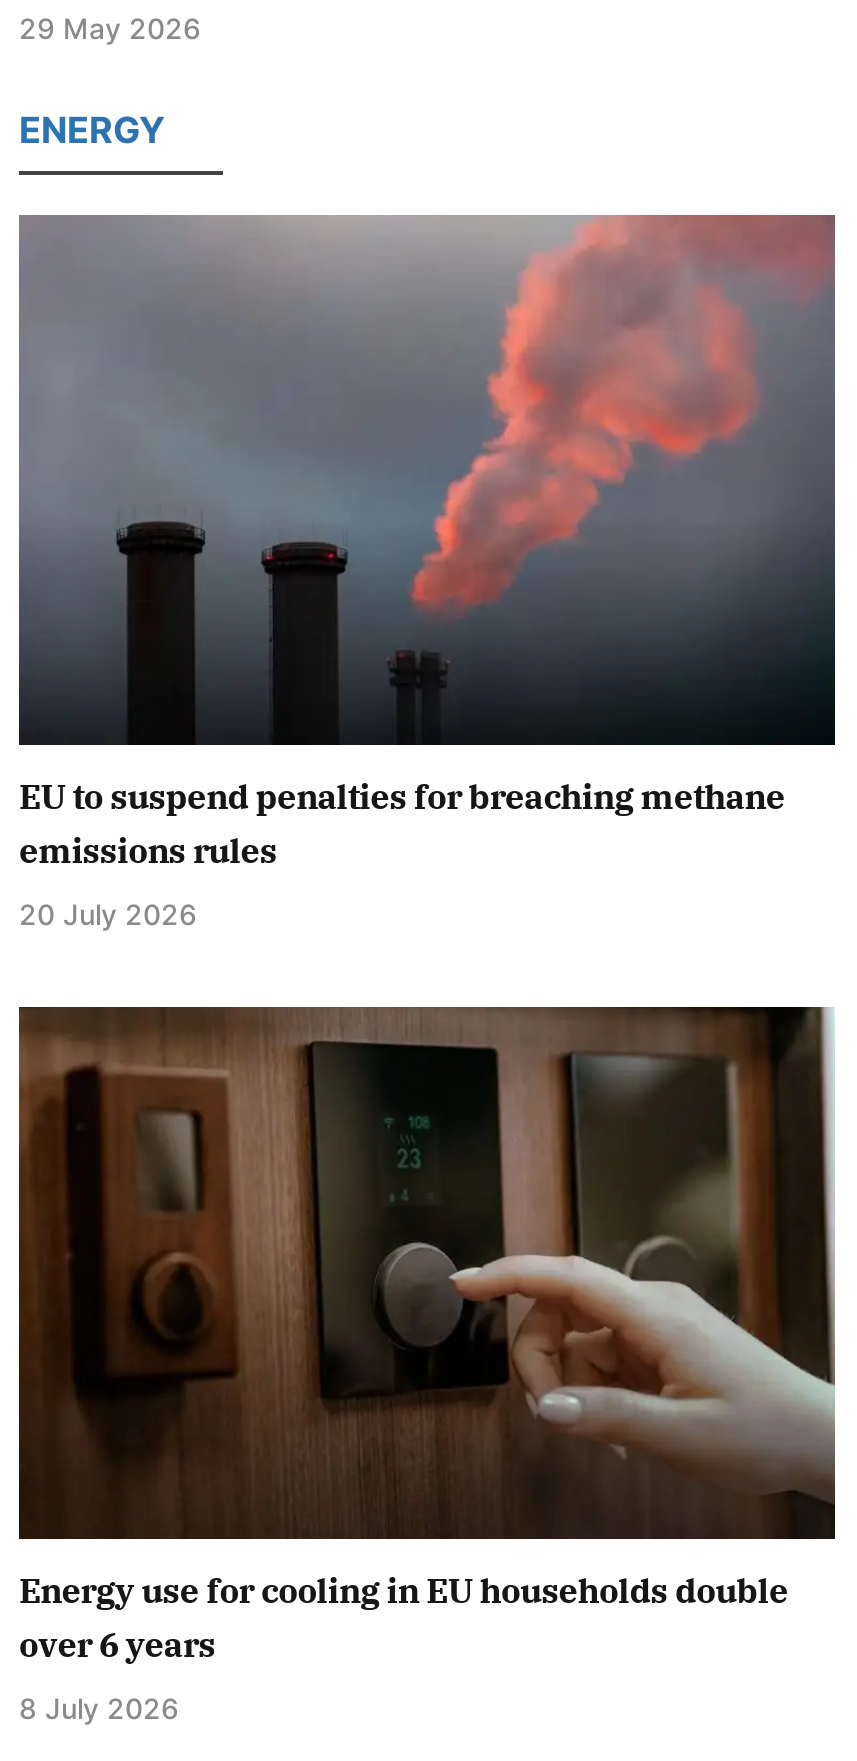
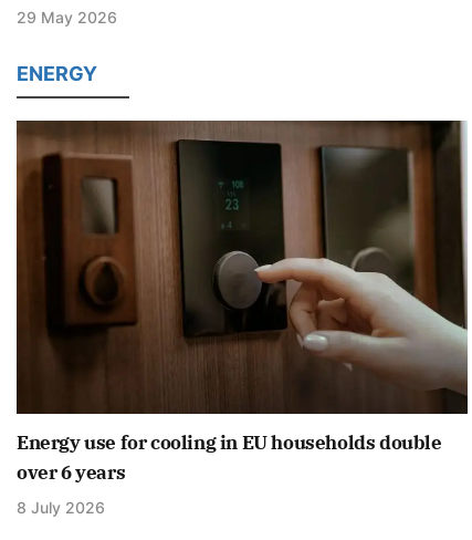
- [image]
- EU to suspend penalties for breaching methane
- emissions rules
- 20 July 2026
